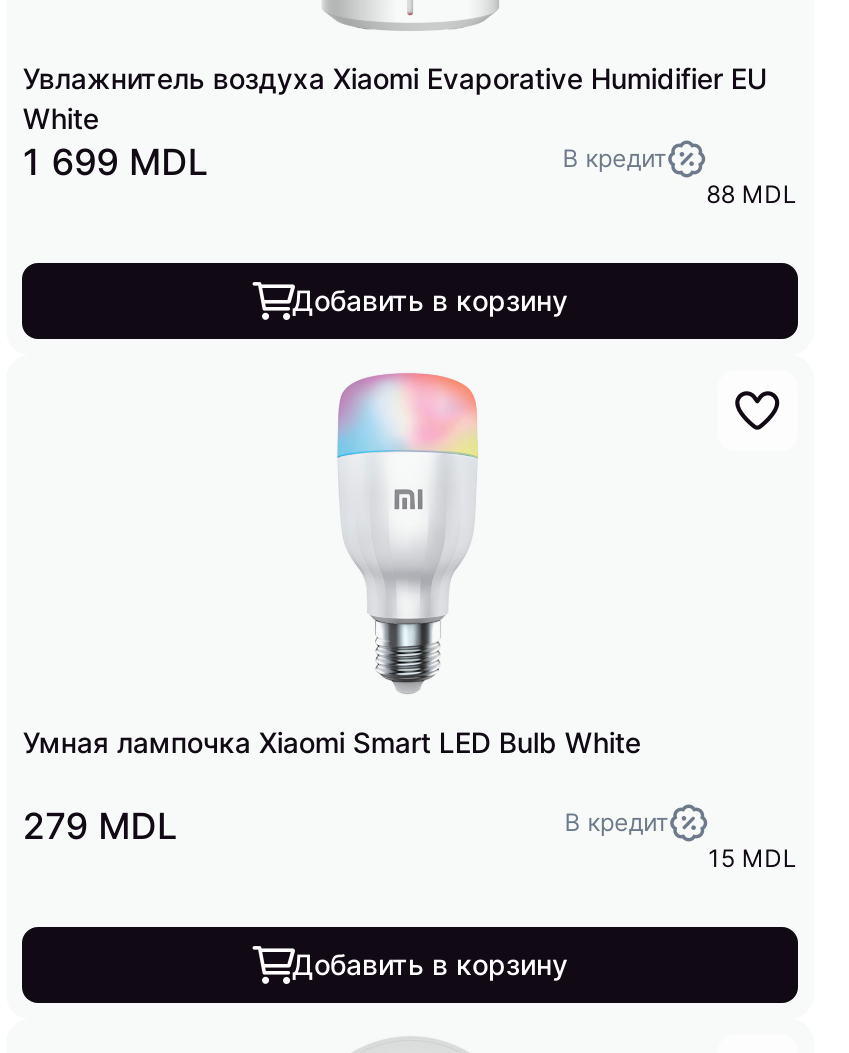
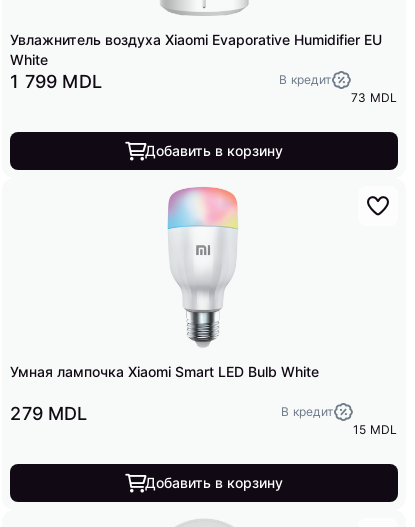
- 1 699 MDL
+ 1 799 MDL

- 88 MDL
+ 73 MDL
